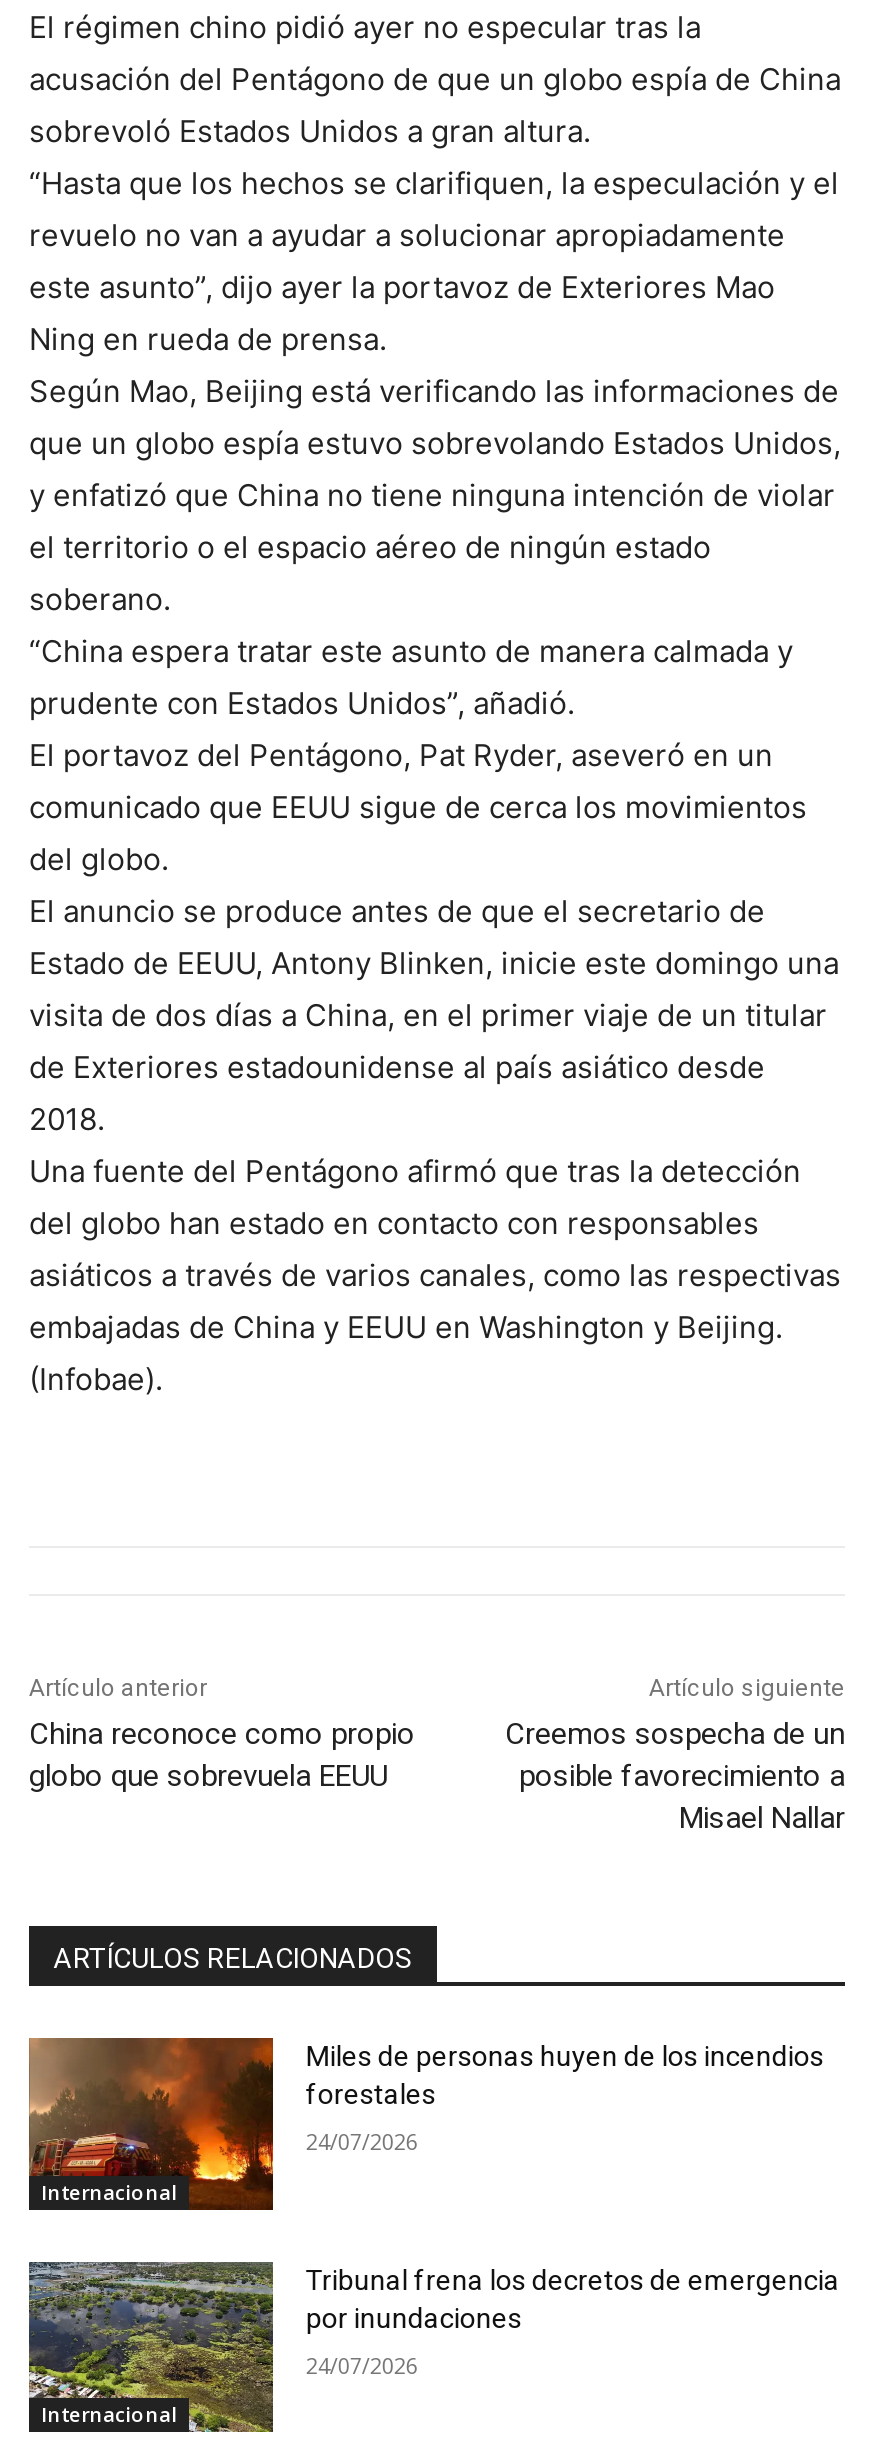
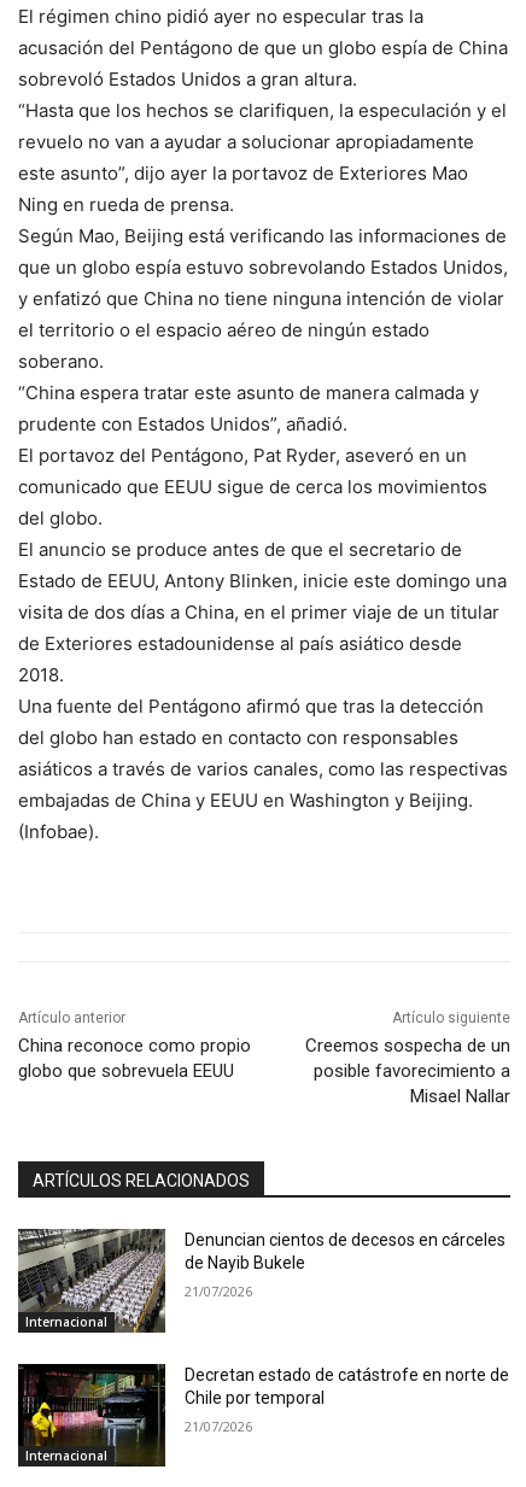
- [image]
- Miles de personas huyen de los incendios
- forestales
+ [image]
+ Denuncian cientos de decesos en cárceles
+ de Nayib Bukele

- 24/07/2026
+ 21/07/2026

- [image]
- Tribunal frena los decretos de emergencia
- por inundaciones
+ [image]
+ Decretan estado de catástrofe en norte de
+ Chile por temporal

- 24/07/2026
+ 21/07/2026
